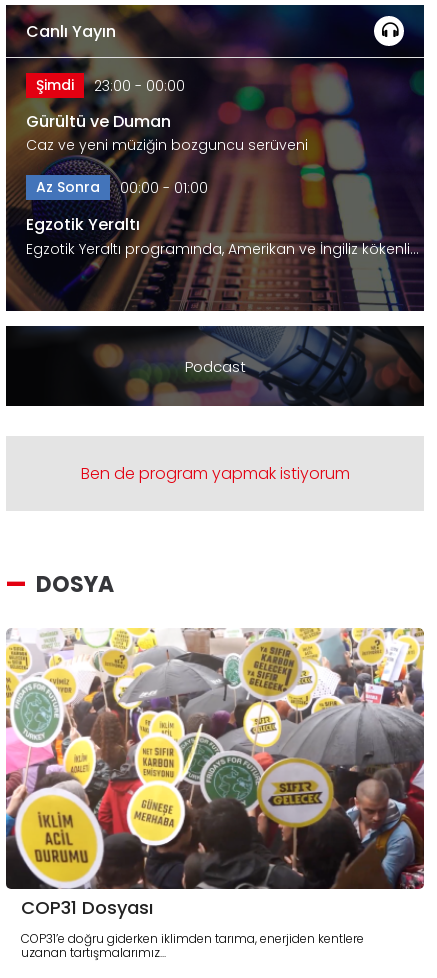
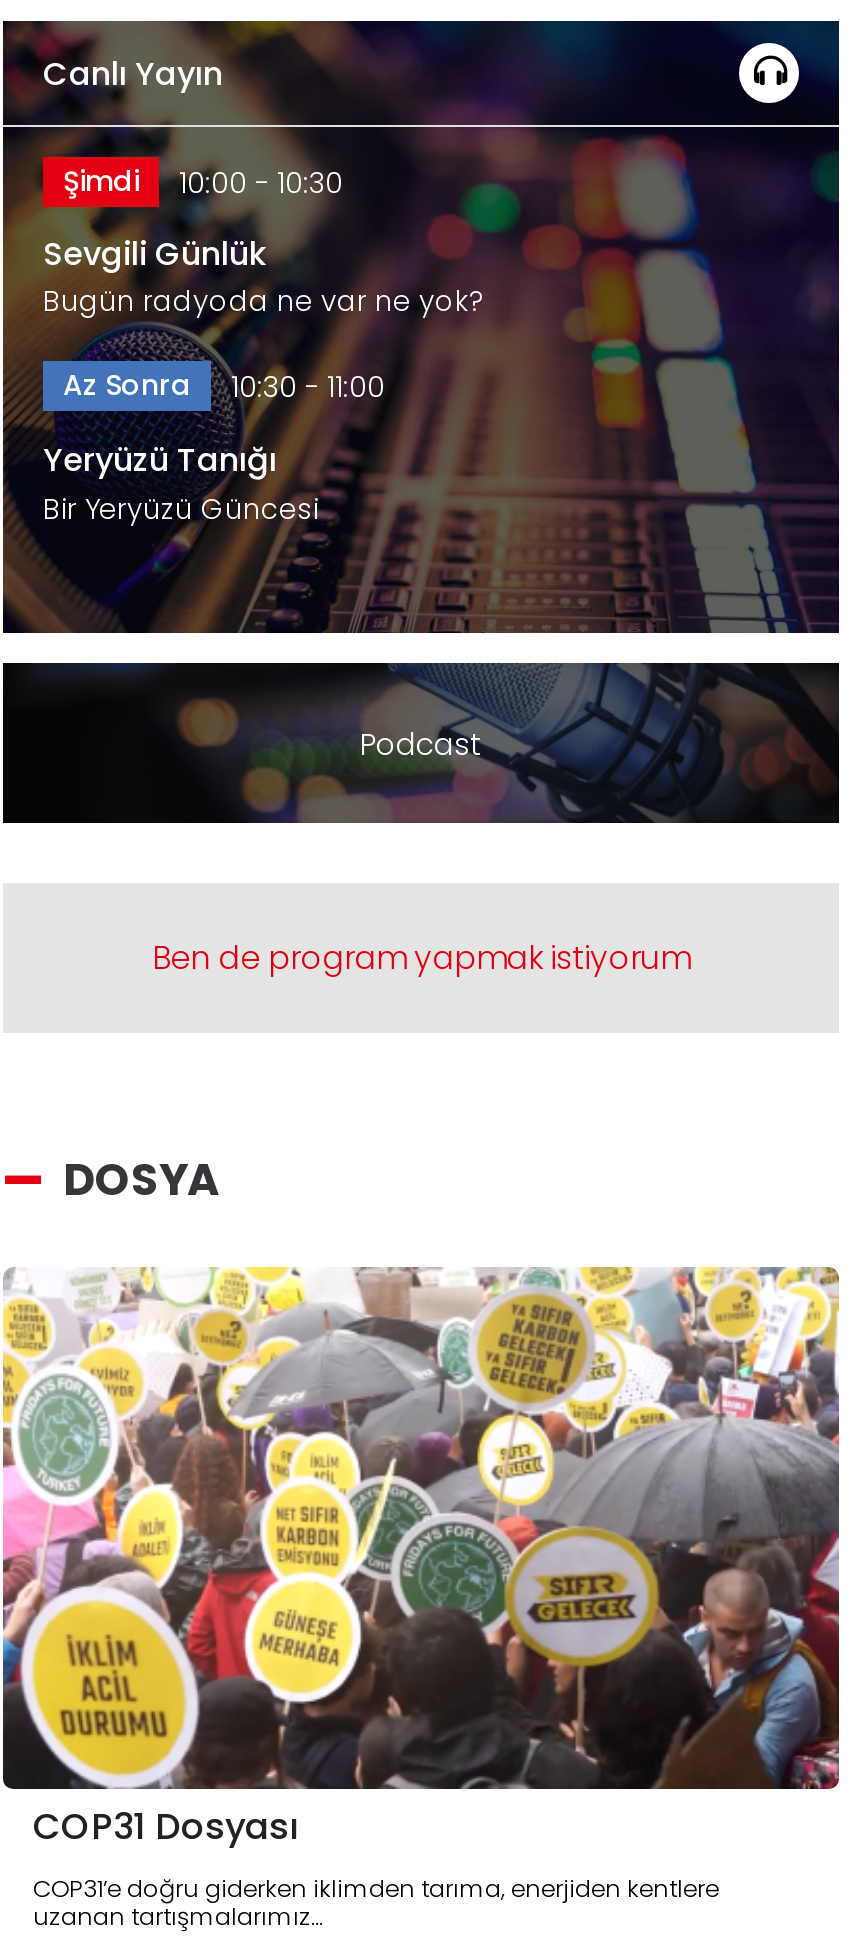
- Şimdi 23:00 - 00:00
+ Şimdi 10:00 - 10:30

- Gürültü ve Duman
- Caz ve yeni müziğin bozguncu serüveni
+ Sevgili Günlük
+ Bugün radyoda ne var ne yok?

- Az Sonra 00:00 - 01:00
+ Az Sonra 10:30 - 11:00

- Egzotik Yeraltı
- Egzotik Yeraltı programında, Amerikan ve İngiliz kökenli…
+ Yeryüzü Tanığı
+ Bir Yeryüzü Güncesi
